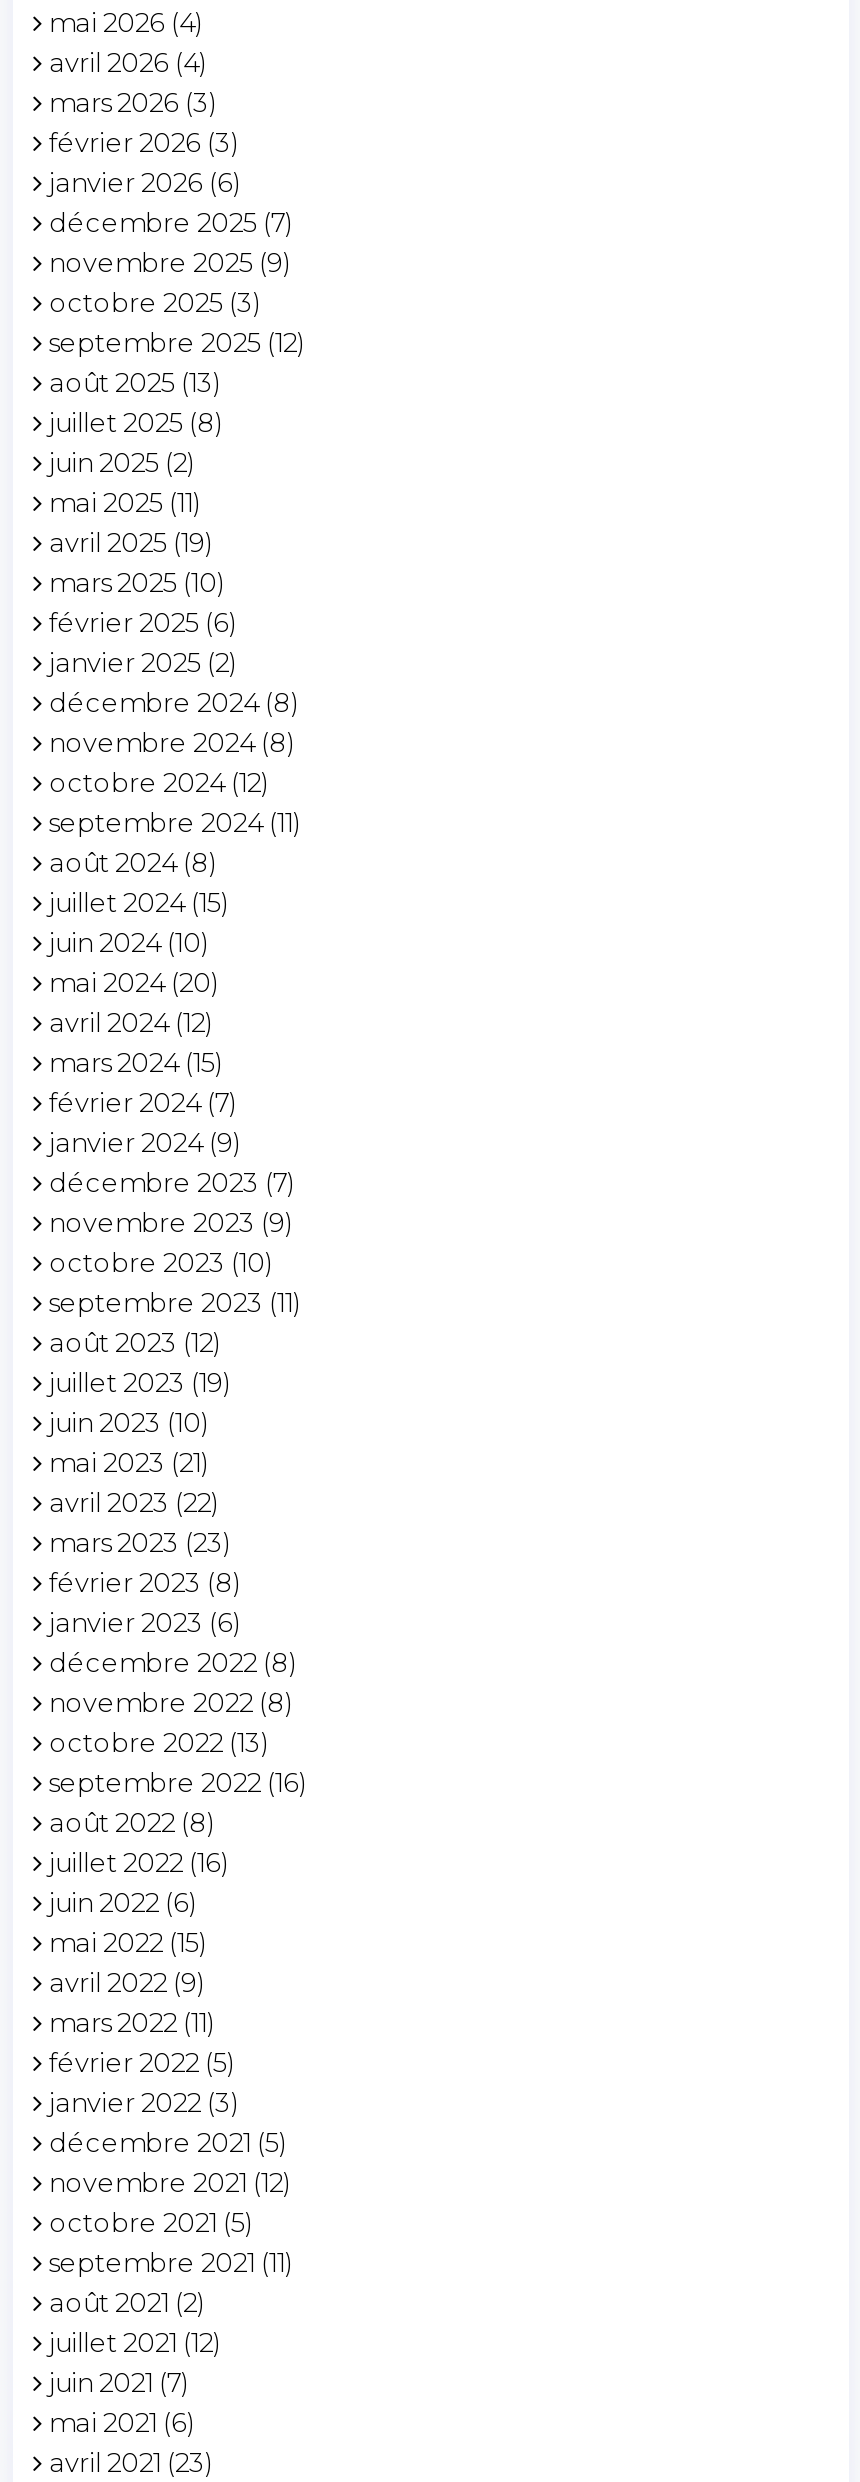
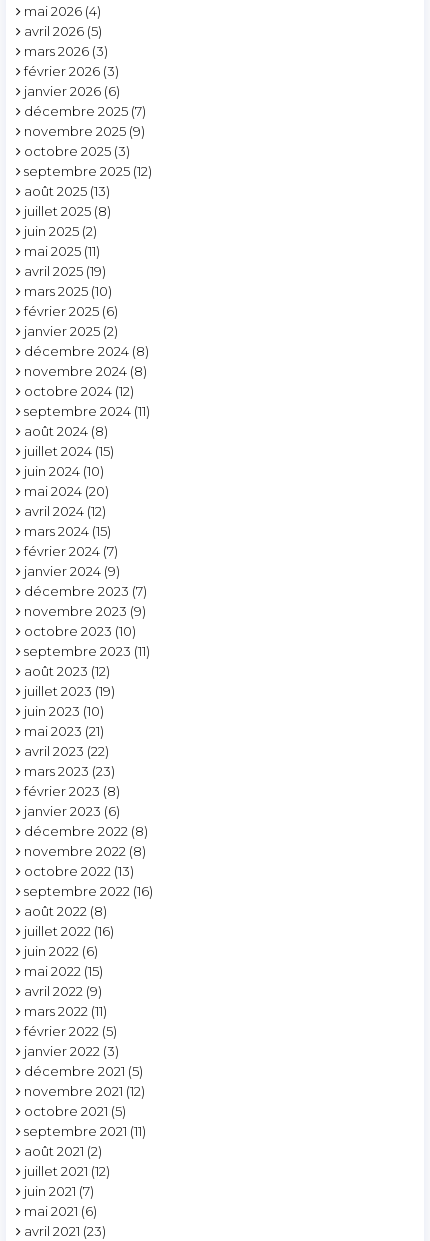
- avril 2026 (4)
+ avril 2026 (5)
